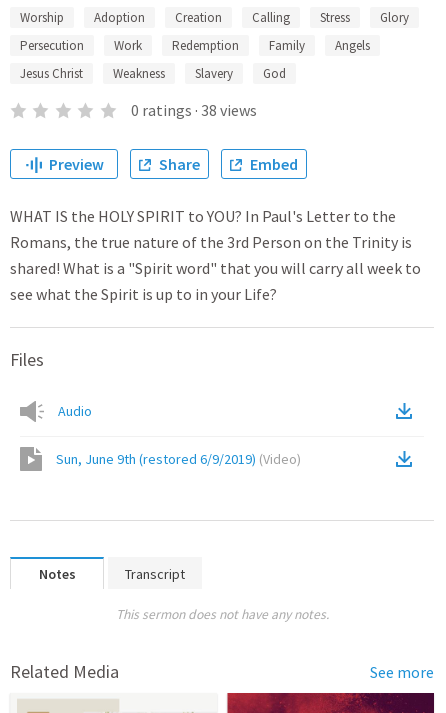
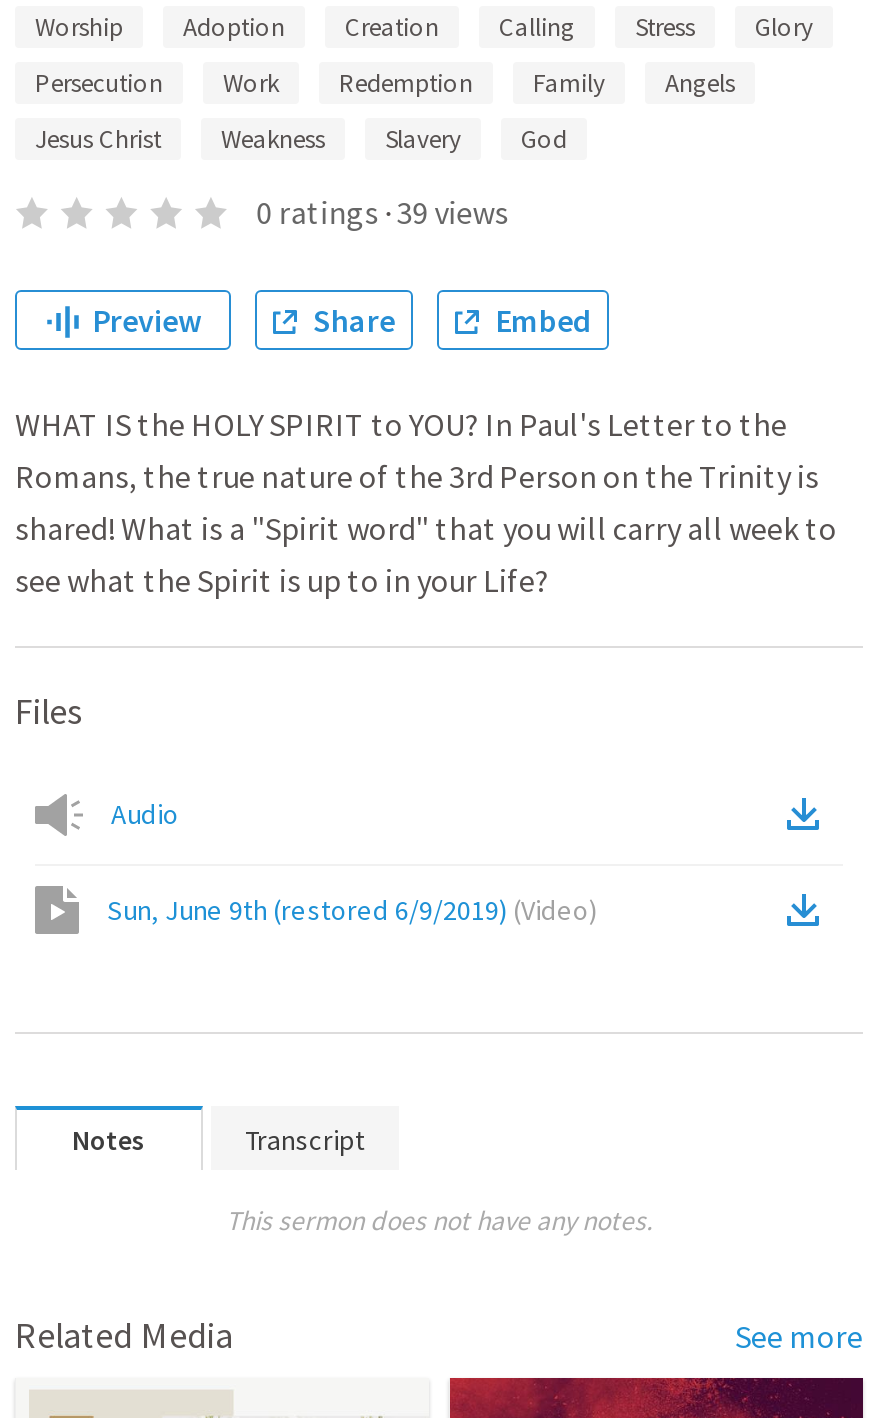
- 0 ratings · 38 views
+ 0 ratings · 39 views
